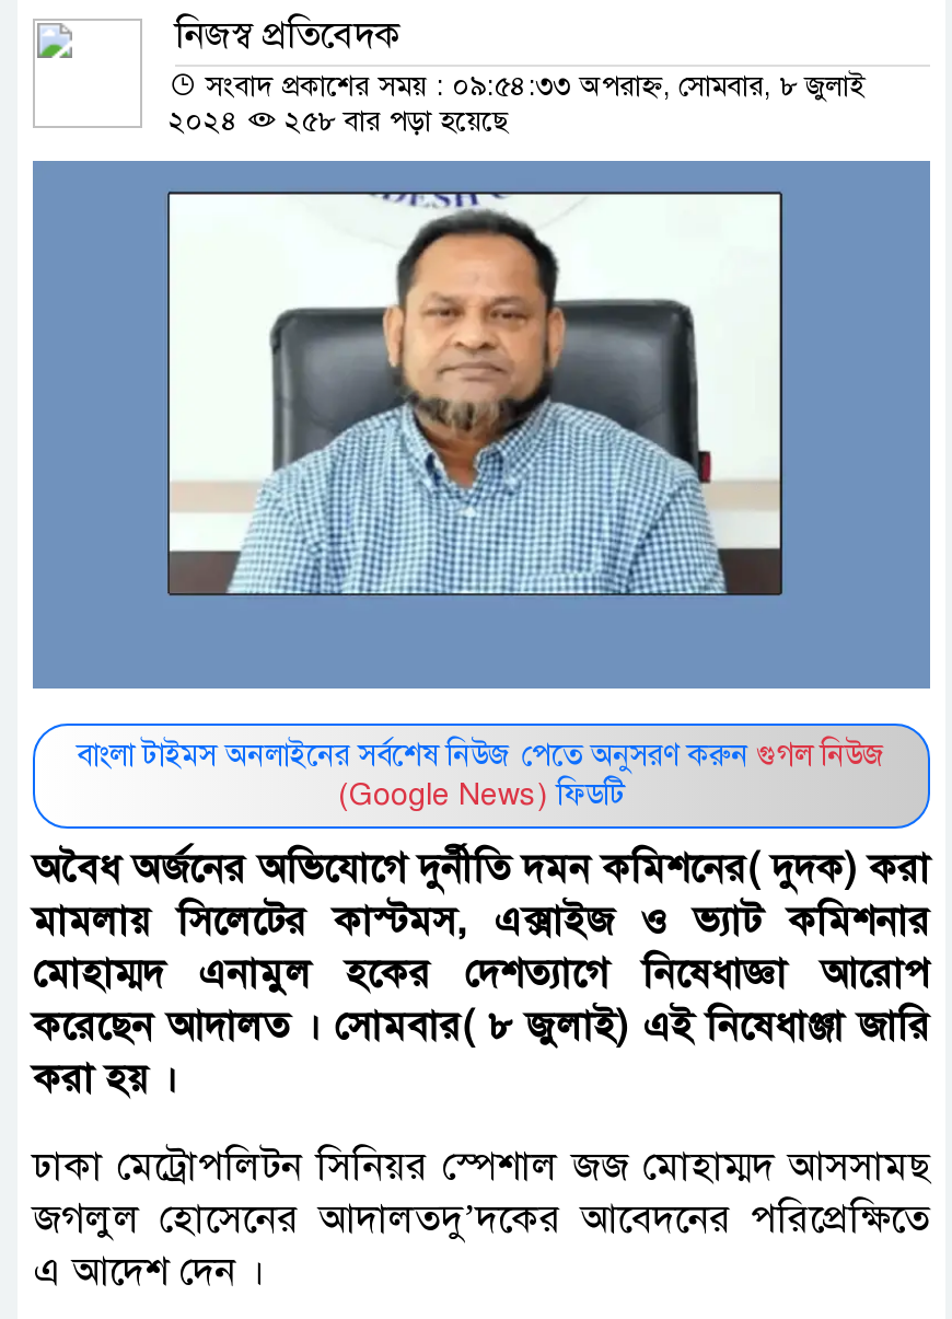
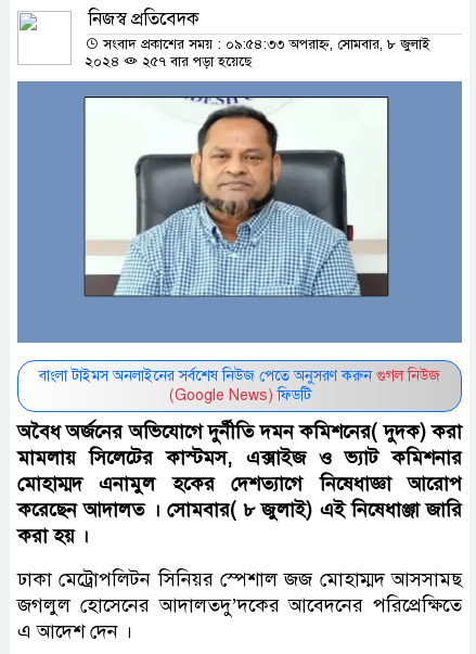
- ২৫৮ বার পড়া হয়েছে
+ ২৫৭ বার পড়া হয়েছে
